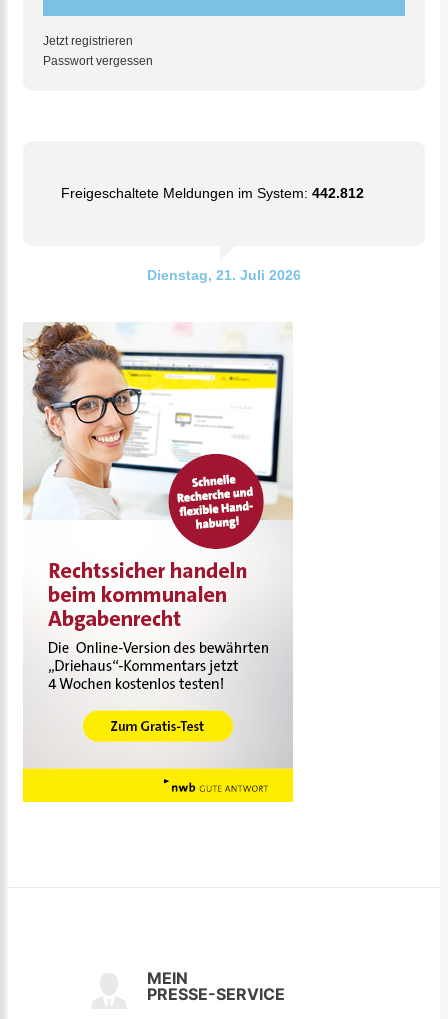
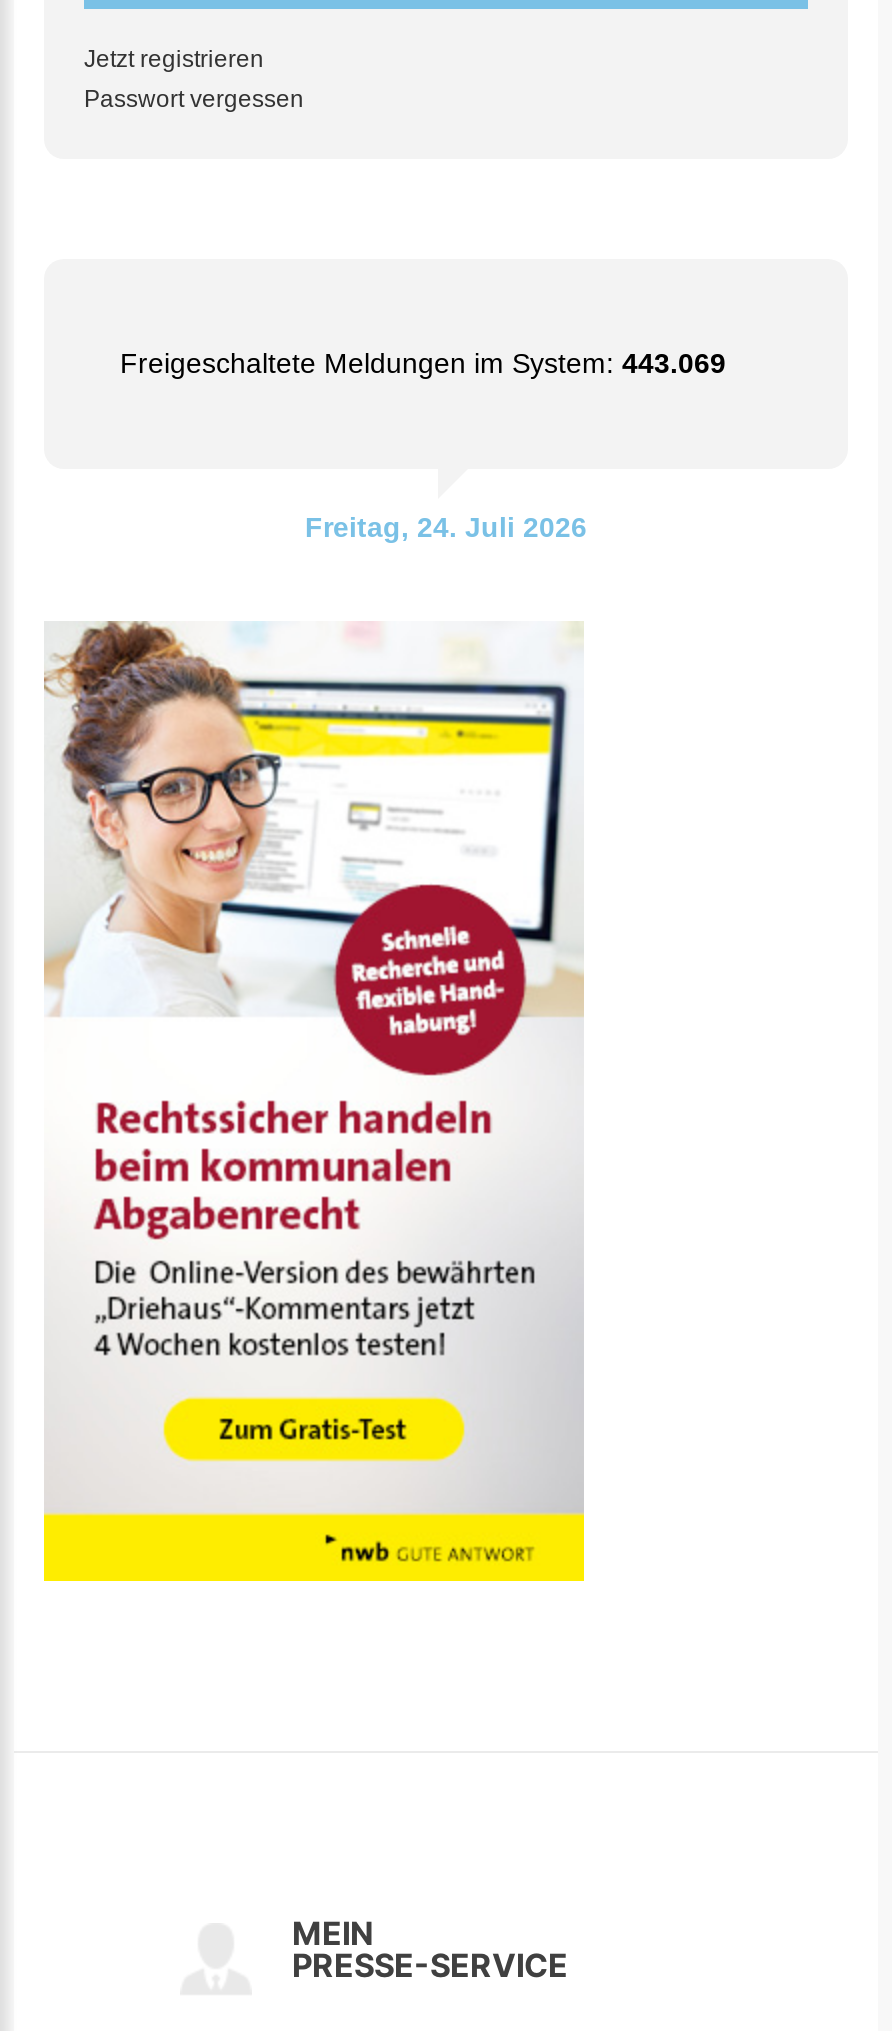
- Freigeschaltete Meldungen im System: 442.812
+ Freigeschaltete Meldungen im System: 443.069

- Dienstag, 21. Juli 2026
+ Freitag, 24. Juli 2026
